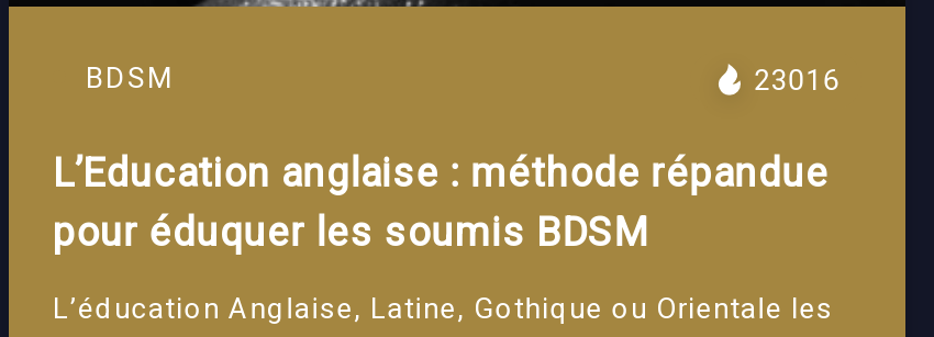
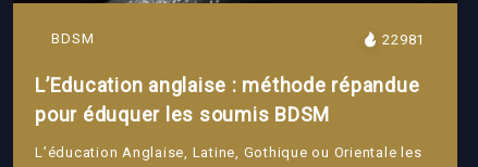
- 23016
+ 22981
